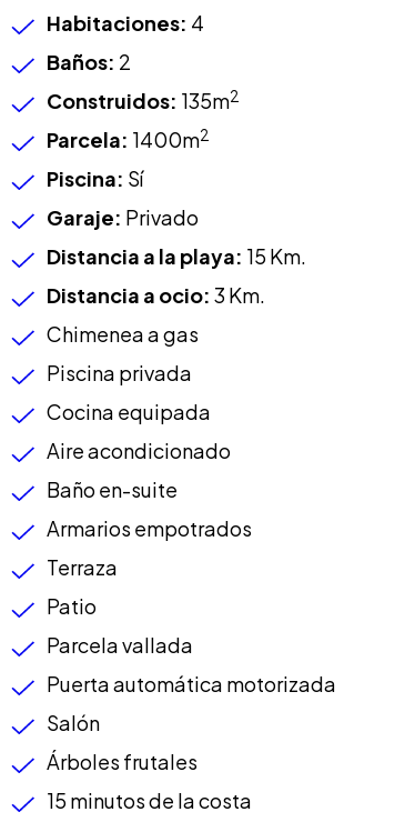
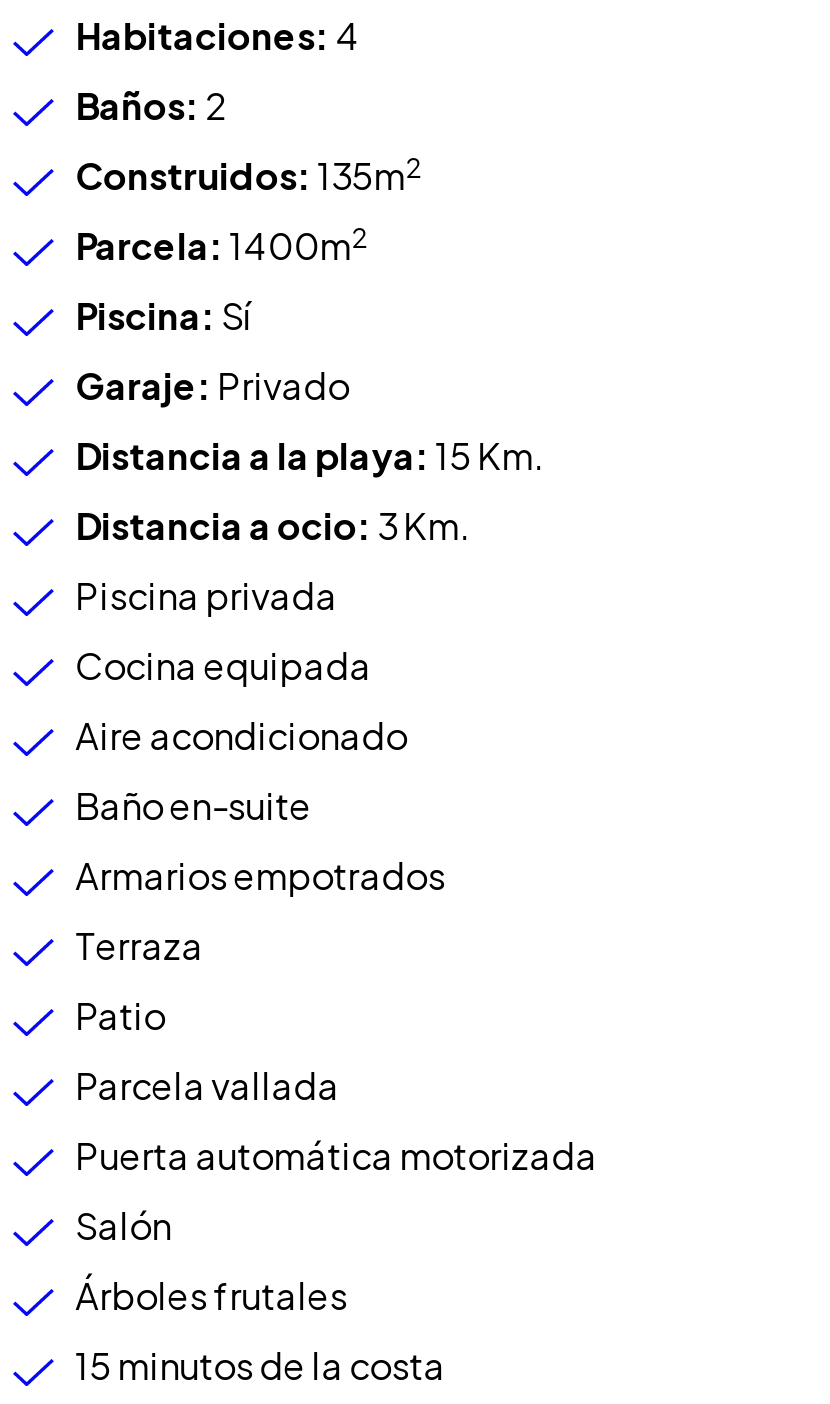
- Chimenea a gas
